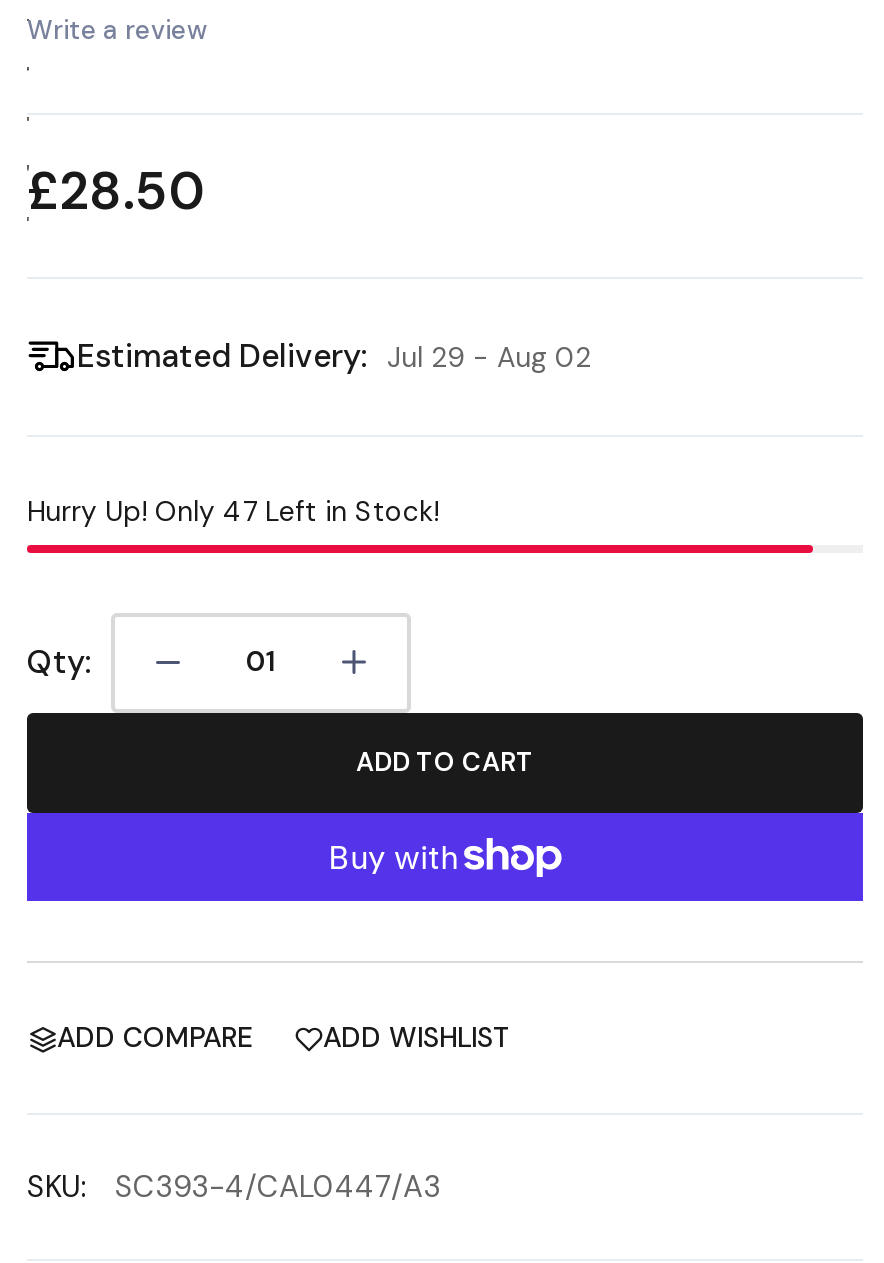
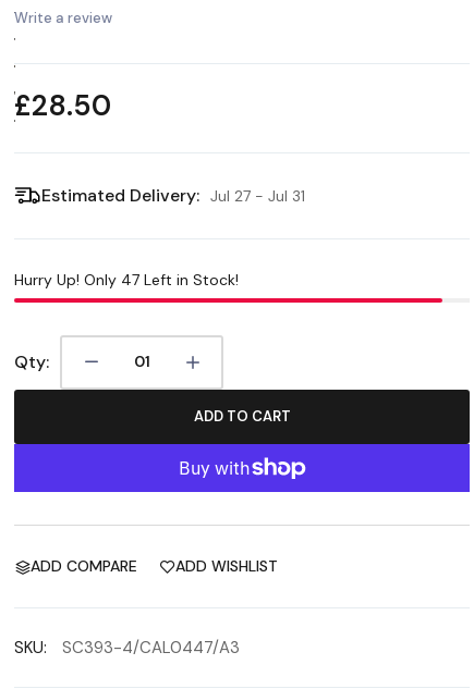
- Estimated Delivery: Jul 29 - Aug 02
+ Estimated Delivery: Jul 27 - Jul 31
